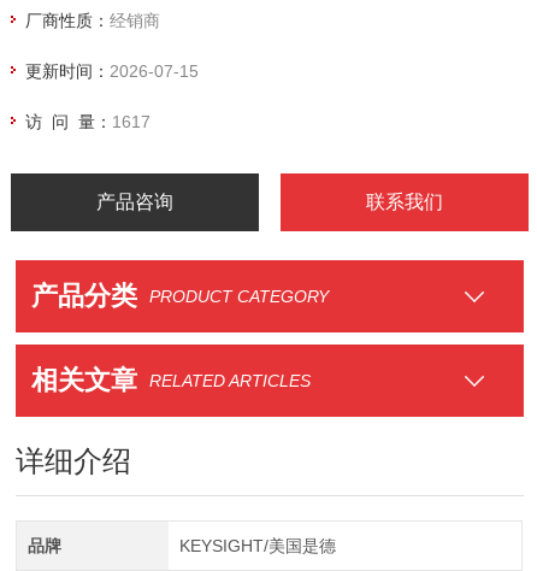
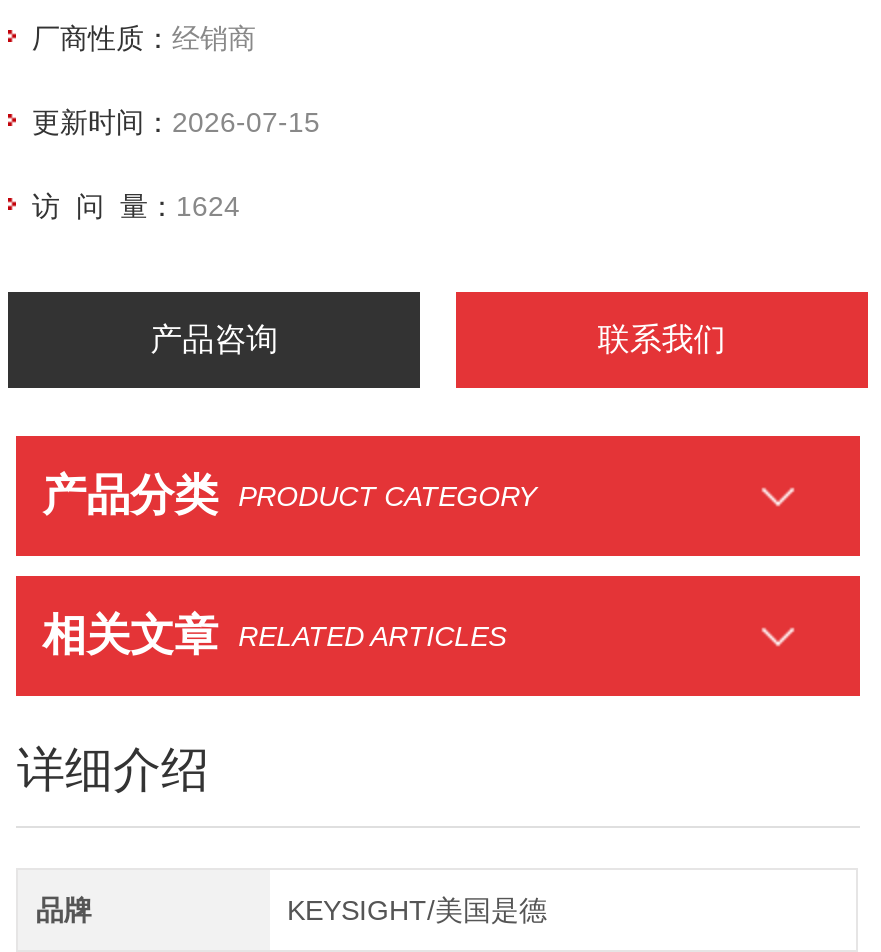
- 访 问 量：1617
+ 访 问 量：1624
